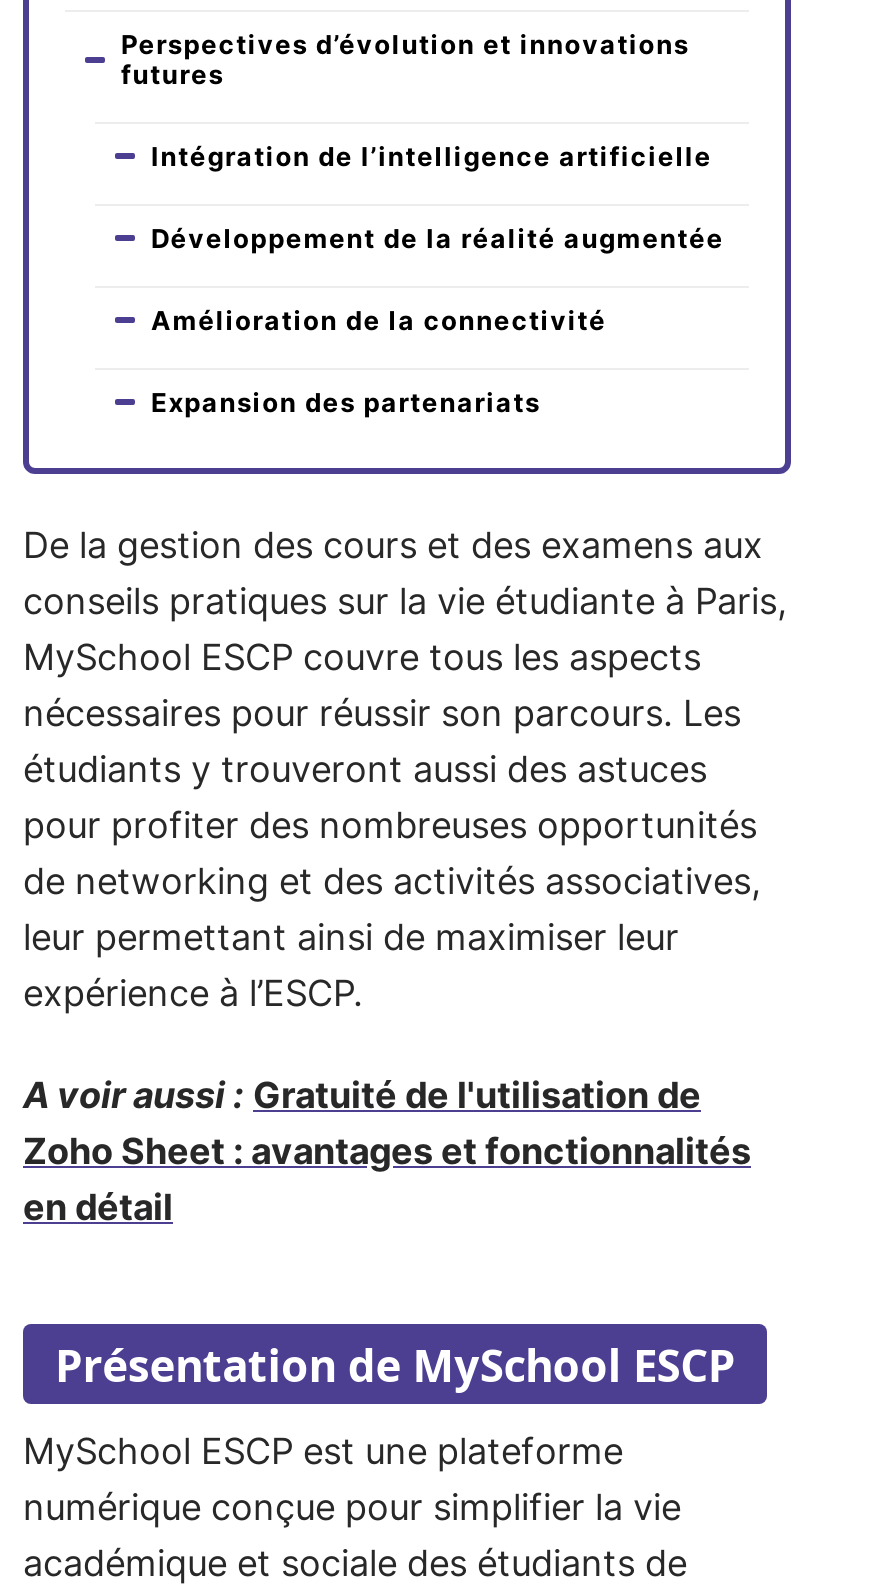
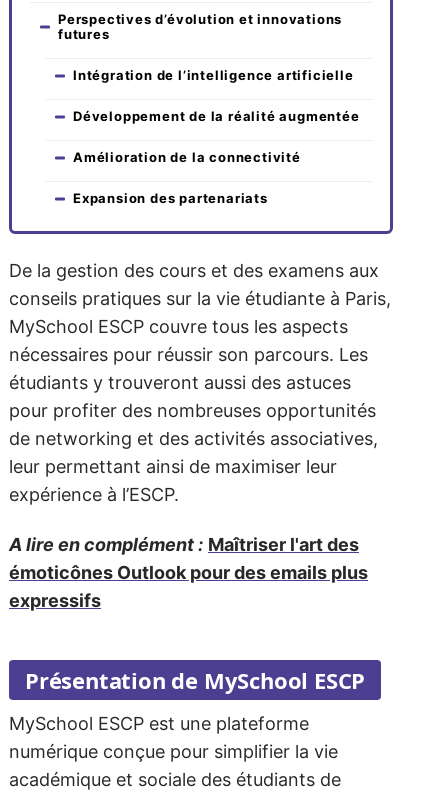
- A voir aussi : Gratuité de l'utilisation de
- Zoho Sheet : avantages et fonctionnalités
- en détail
+ A lire en complément : Maîtriser l'art des
+ émoticônes Outlook pour des emails plus
+ expressifs
